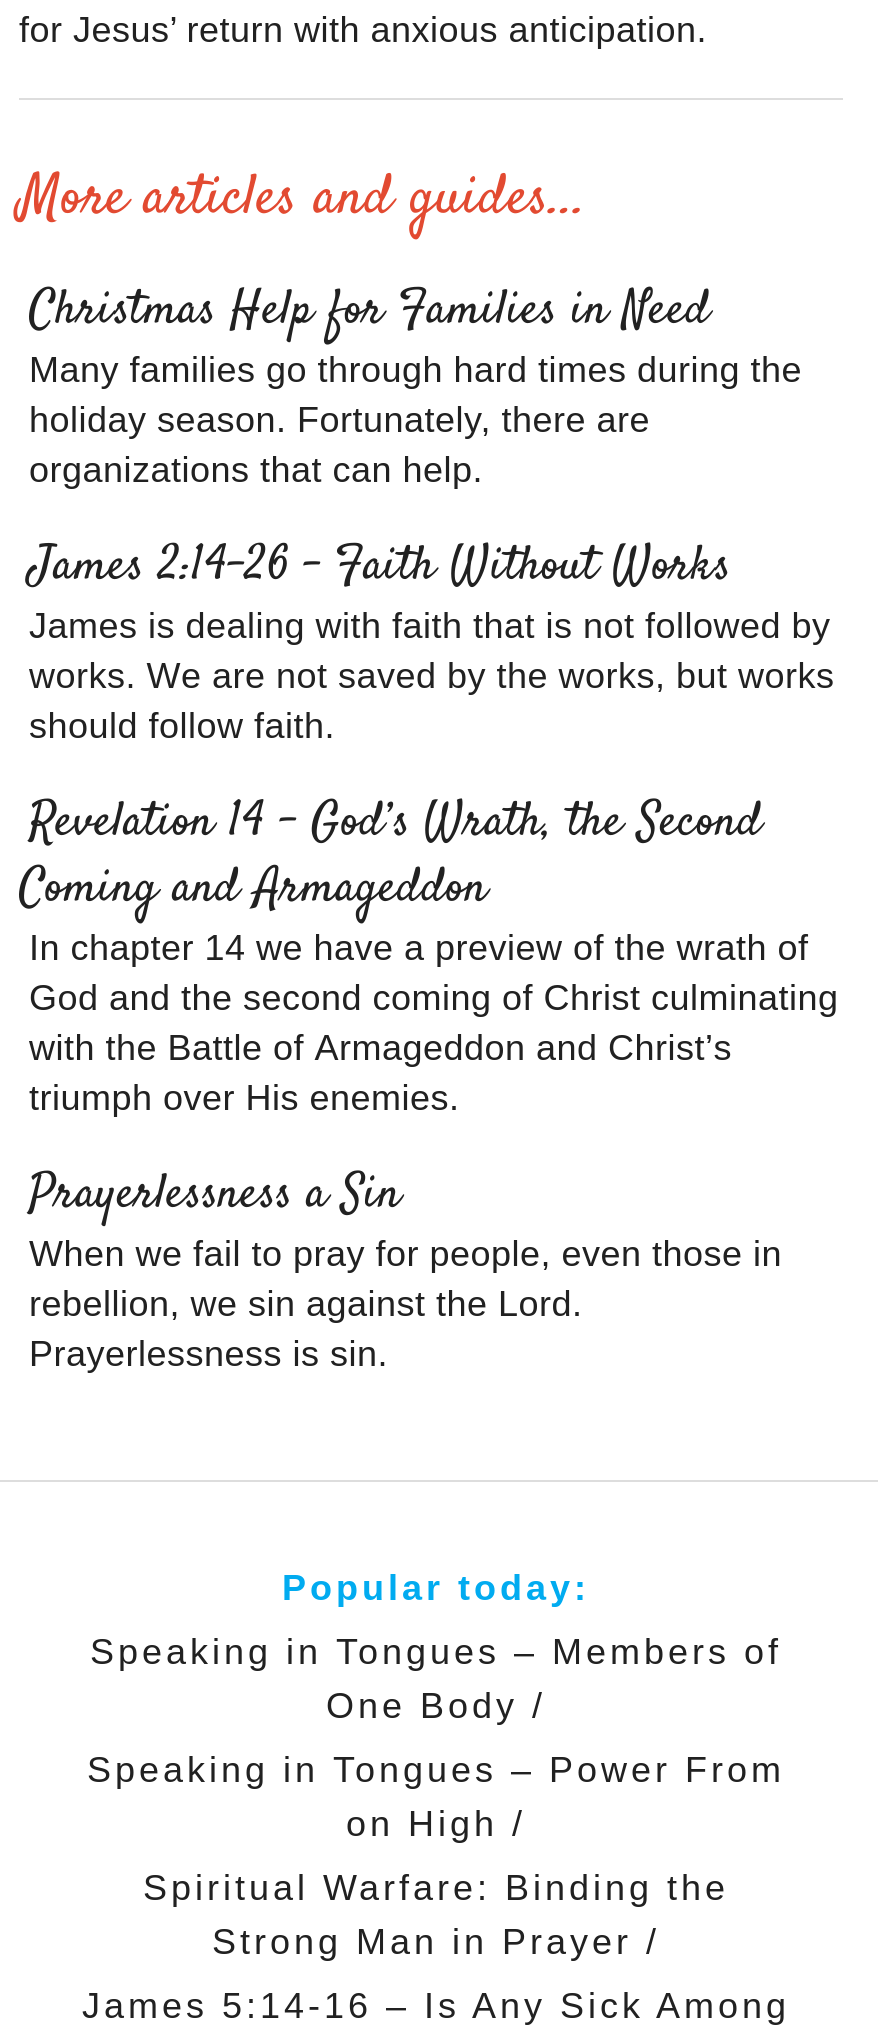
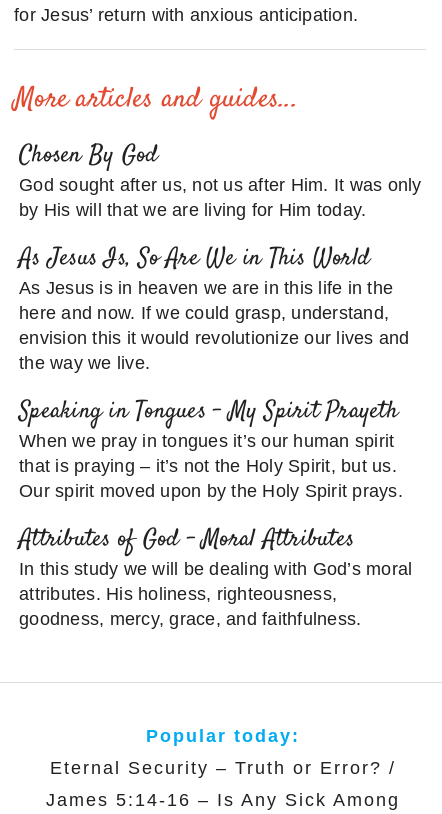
- Christmas Help for Families in Need
- Many families go through hard times during the
- holiday season. Fortunately, there are
- organizations that can help.
+ Chosen By God
+ God sought after us, not us after Him. It was only
+ by His will that we are living for Him today.

- James 2:14-26 – Faith Without Works
- James is dealing with faith that is not followed by
- works. We are not saved by the works, but works
- should follow faith.
+ As Jesus Is, So Are We in This World
+ As Jesus is in heaven we are in this life in the
+ here and now. If we could grasp, understand,
+ envision this it would revolutionize our lives and
+ the way we live.

- Revelation 14 – God’s Wrath, the Second
- Coming and Armageddon
- In chapter 14 we have a preview of the wrath of
- God and the second coming of Christ culminating
- with the Battle of Armageddon and Christ’s
- triumph over His enemies.
+ Speaking in Tongues – My Spirit Prayeth
+ When we pray in tongues it’s our human spirit
+ that is praying – it’s not the Holy Spirit, but us.
+ Our spirit moved upon by the Holy Spirit prays.

- Prayerlessness a Sin
- When we fail to pray for people, even those in
- rebellion, we sin against the Lord.
- Prayerlessness is sin.
+ Attributes of God – Moral Attributes
+ In this study we will be dealing with God’s moral
+ attributes. His holiness, righteousness,
+ goodness, mercy, grace, and faithfulness.

- Speaking in Tongues – Members of
- One Body /
- Speaking in Tongues – Power From
- on High /
- Spiritual Warfare: Binding the
- Strong Man in Prayer /
+ Eternal Security – Truth or Error? /
